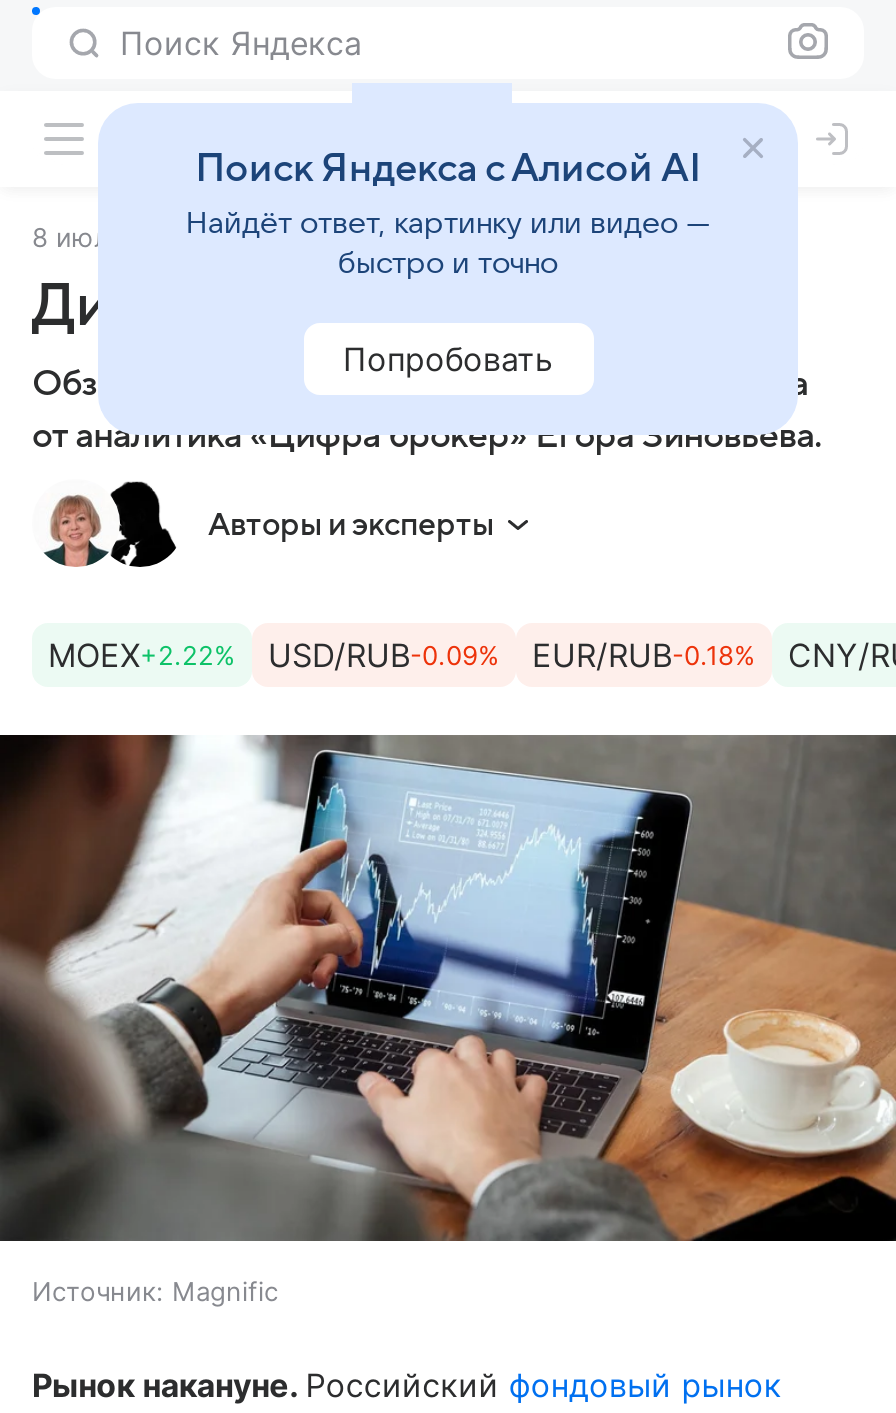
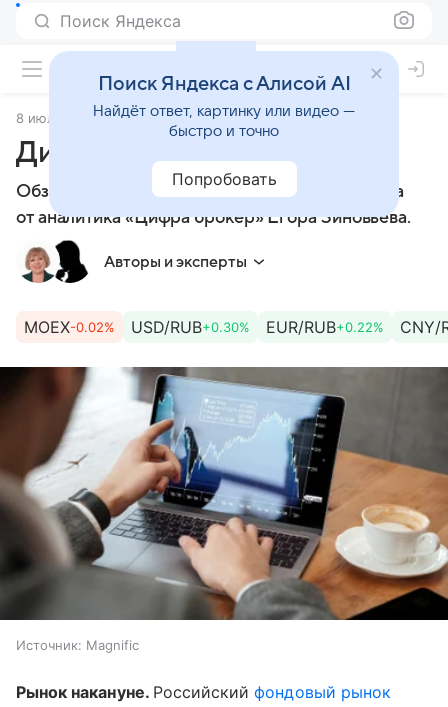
- MOEX+2.22%
+ MOEX-0.02%

- USD/RUB-0.09%
+ USD/RUB+0.30%

- EUR/RUB-0.18%
+ EUR/RUB+0.22%
